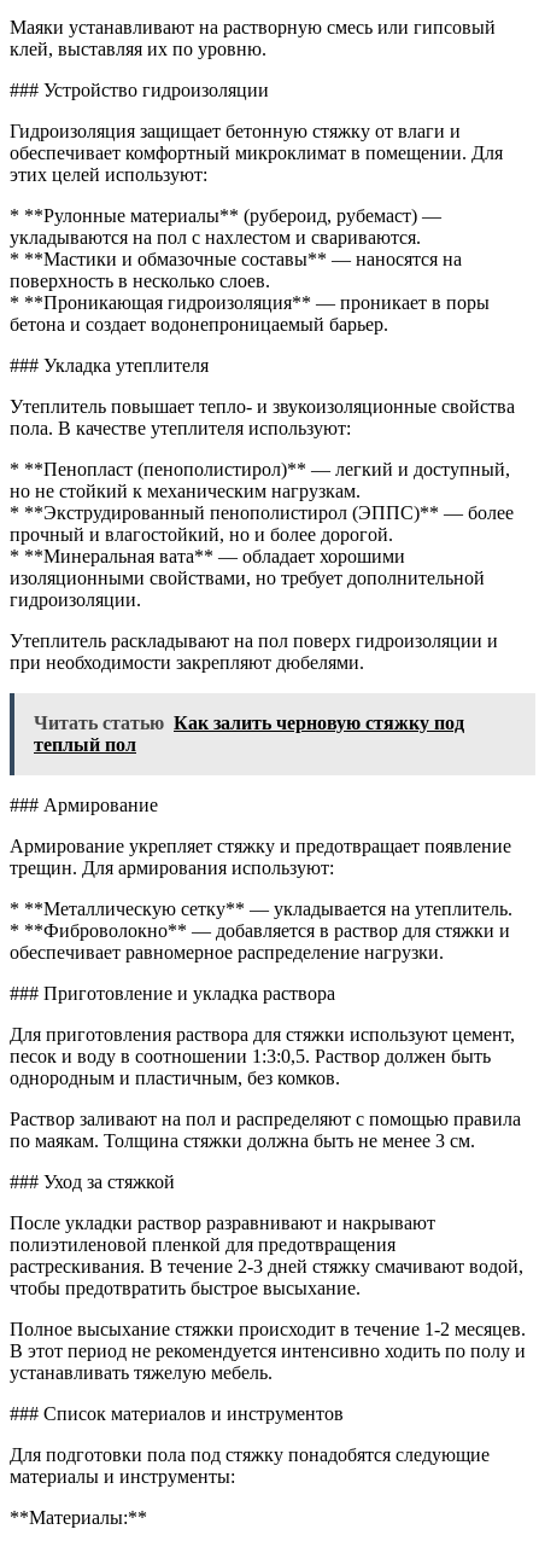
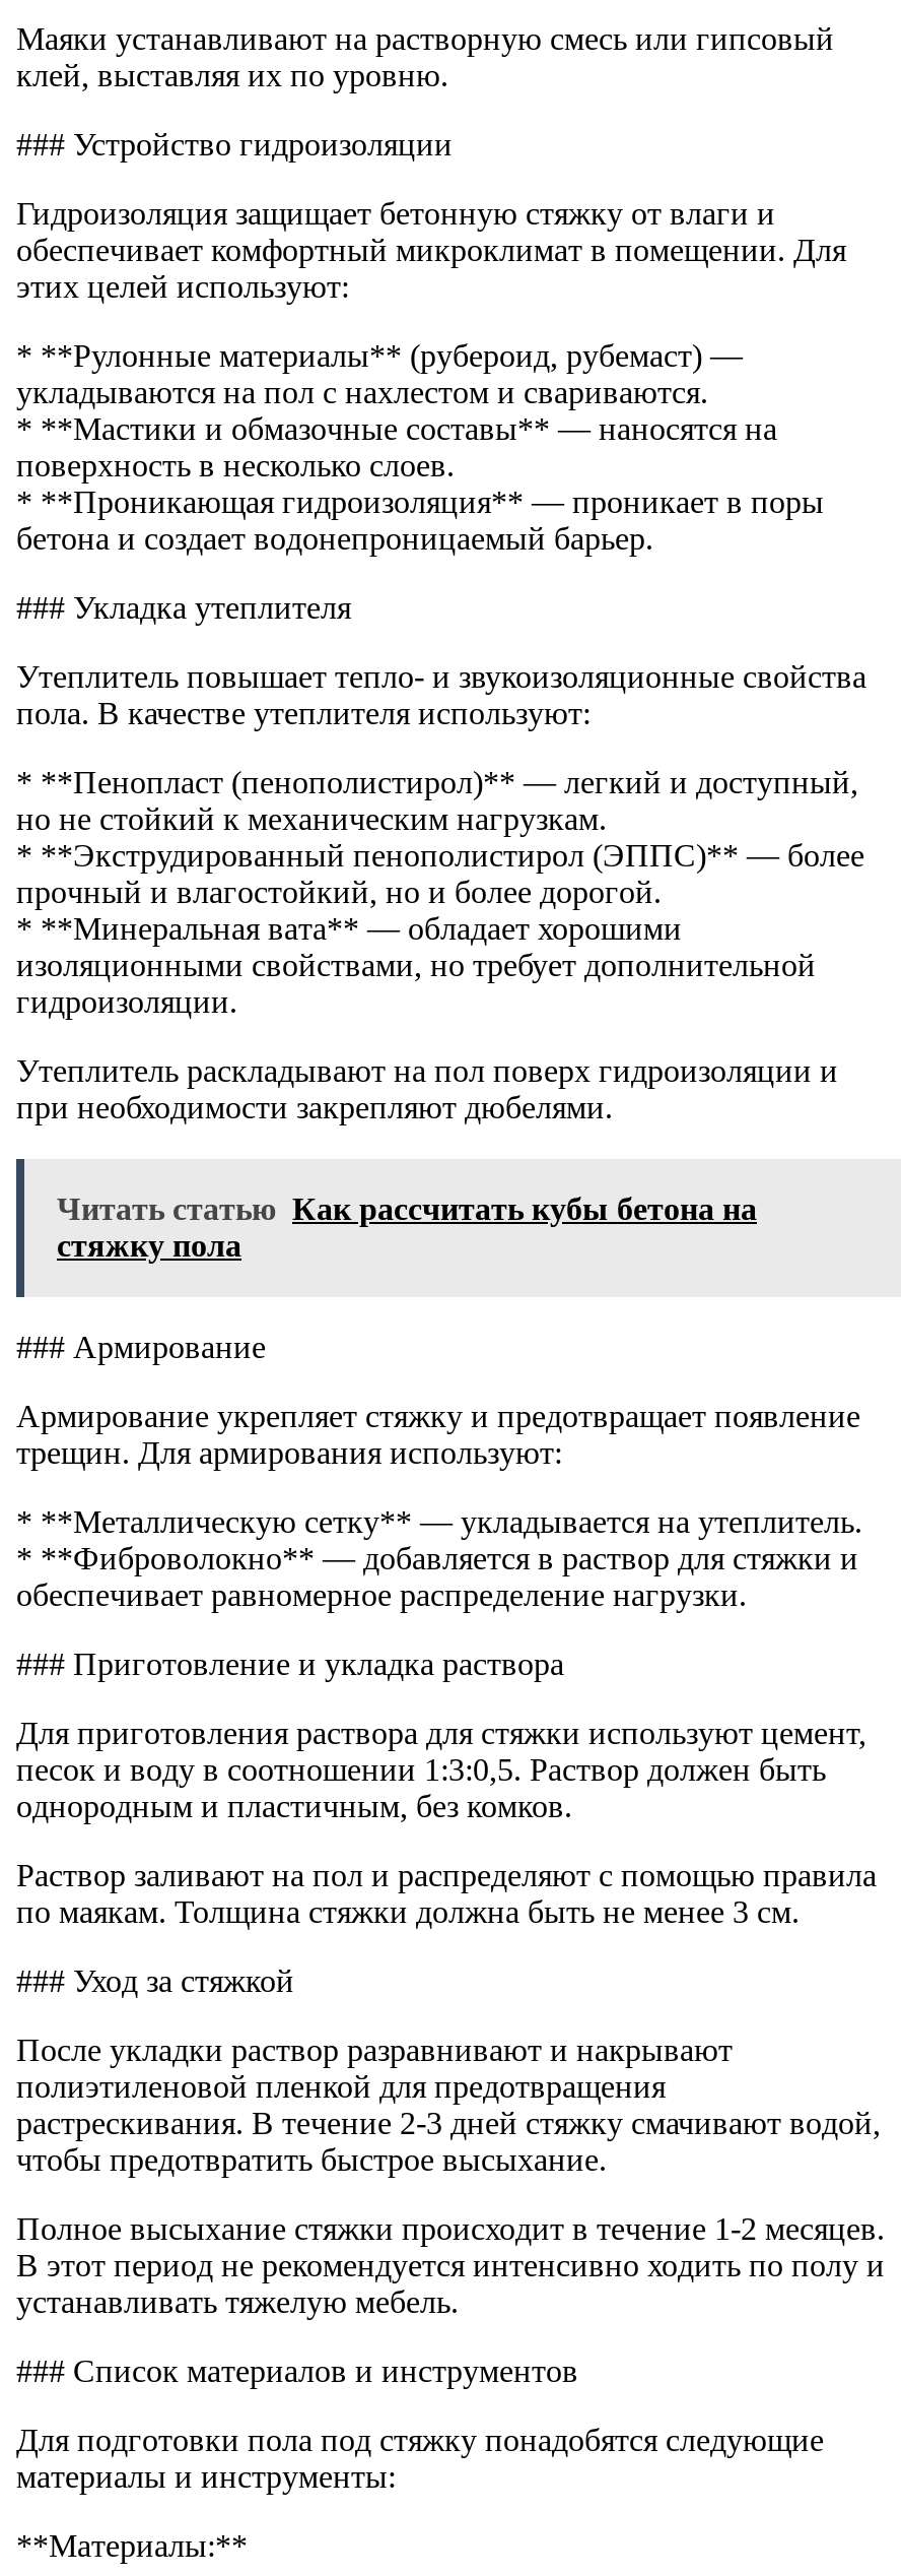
- Читать статью Как залить черновую стяжку под
- теплый пол
+ Читать статью Как рассчитать кубы бетона на
+ стяжку пола
